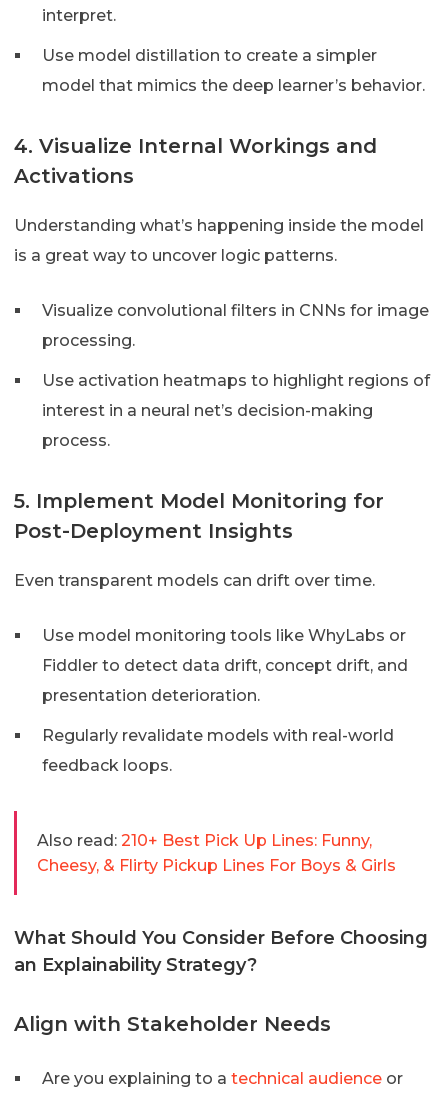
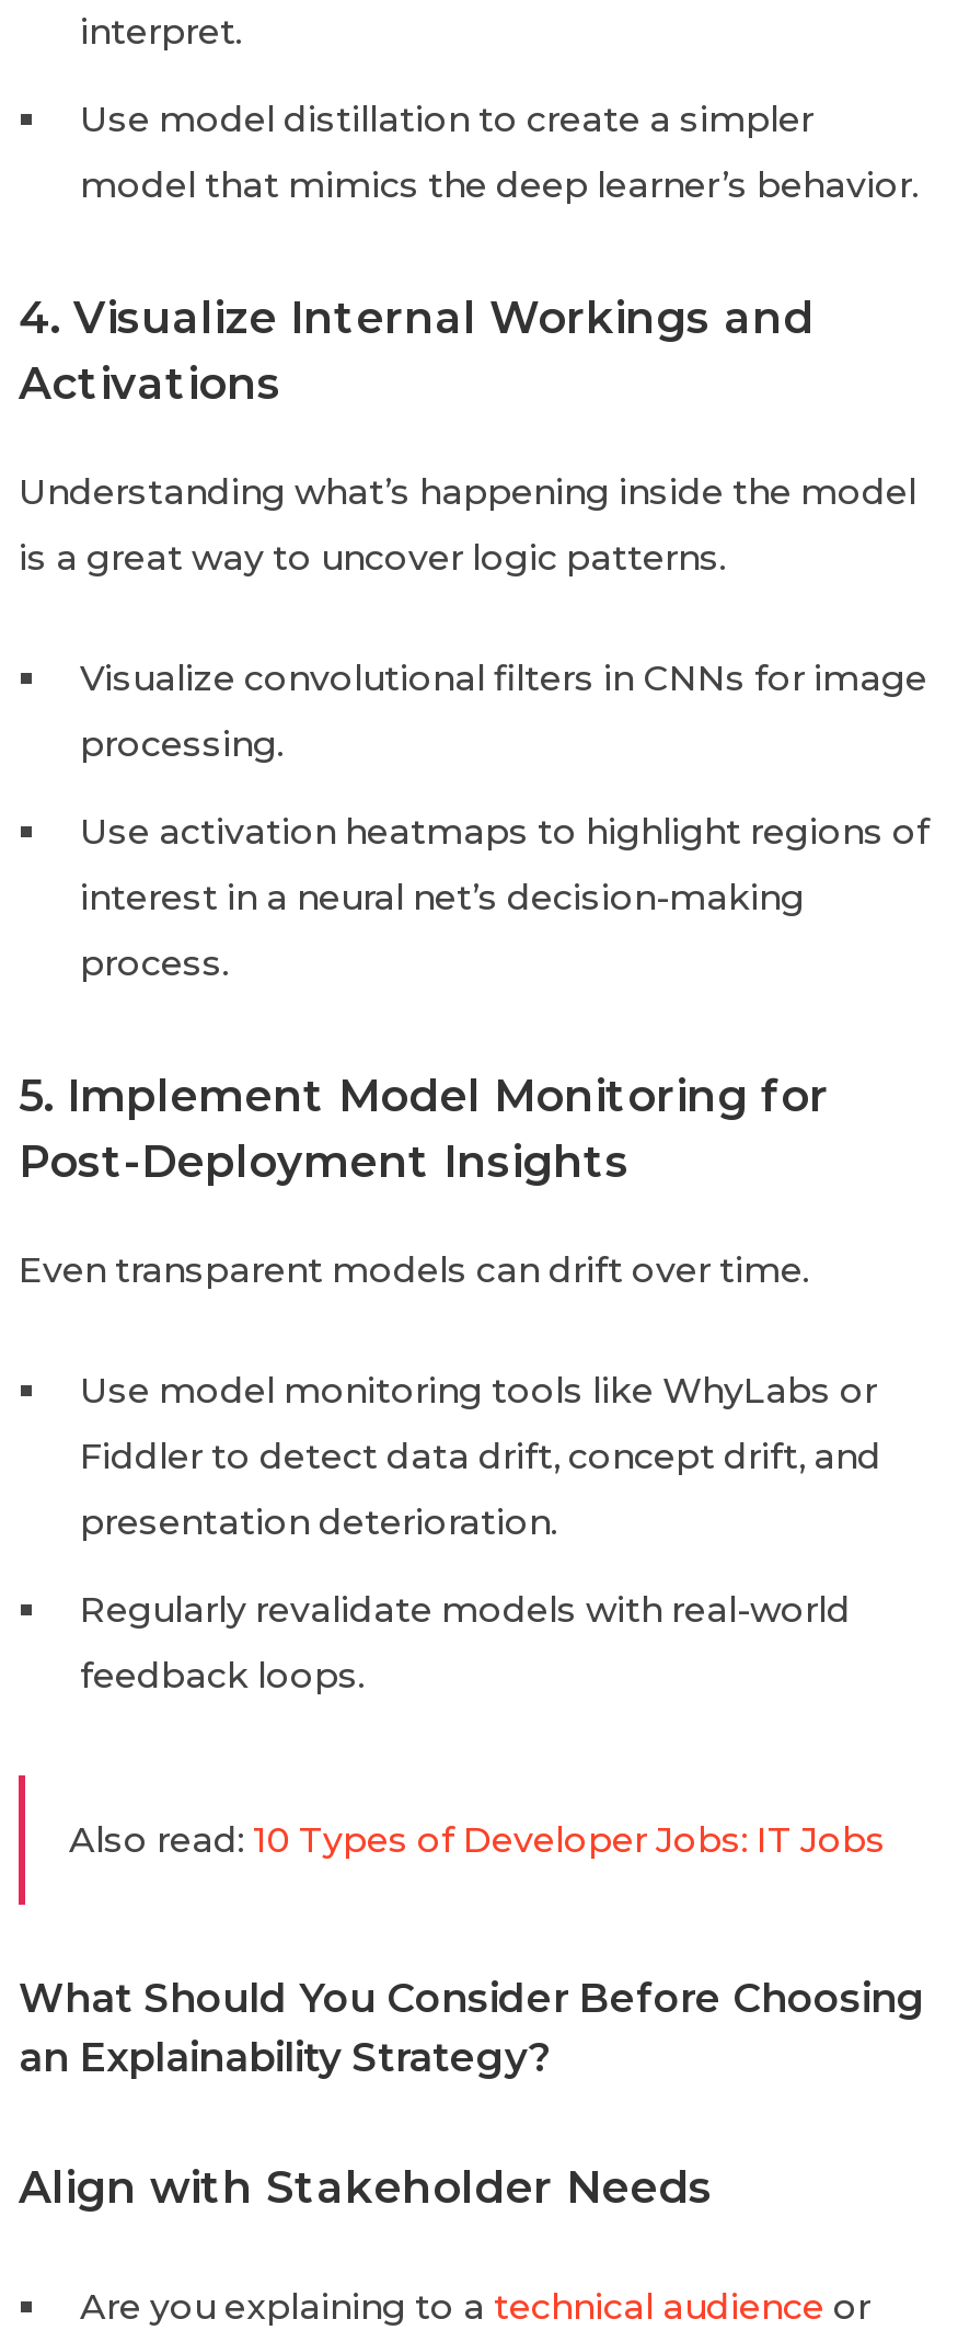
- Also read: 210+ Best Pick Up Lines: Funny,
- Cheesy, & Flirty Pickup Lines For Boys & Girls
+ Also read: 10 Types of Developer Jobs: IT Jobs
